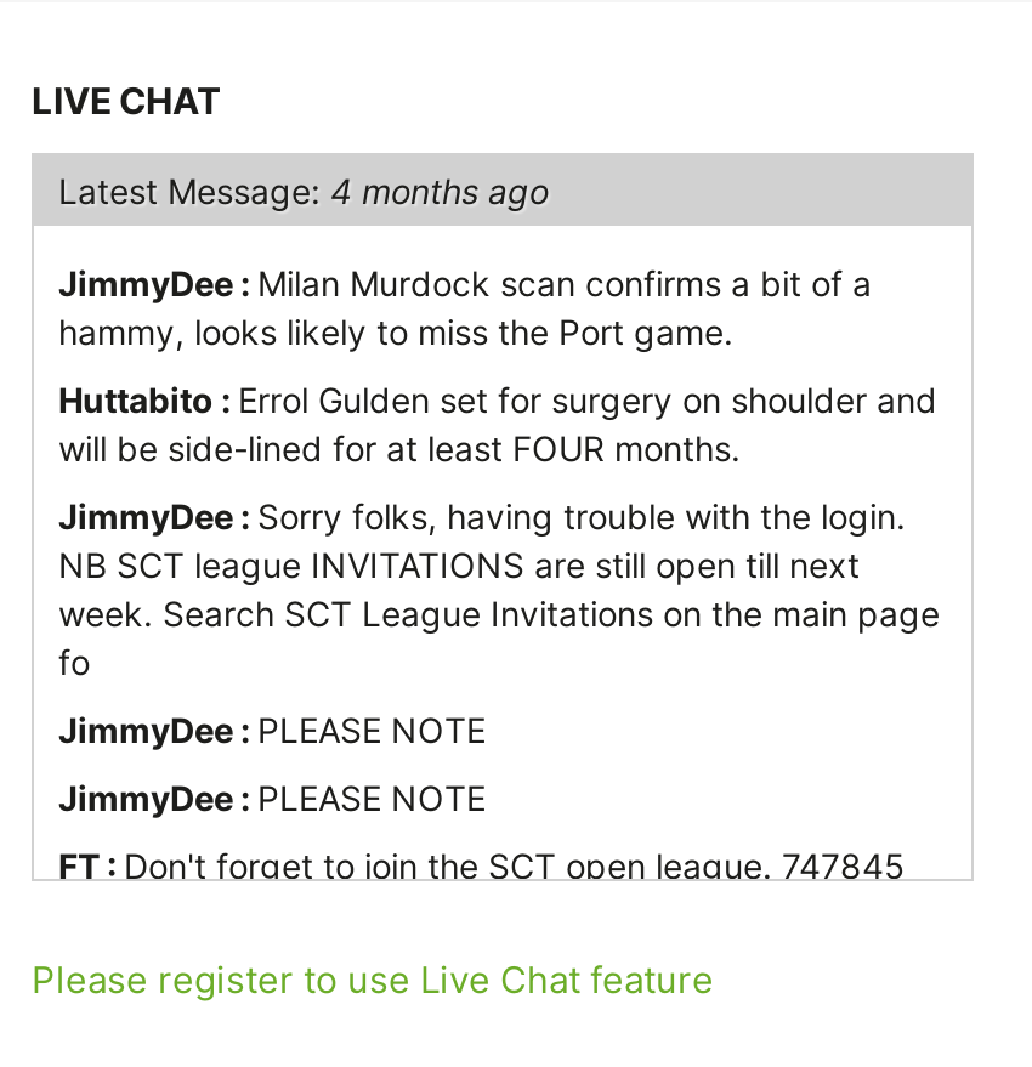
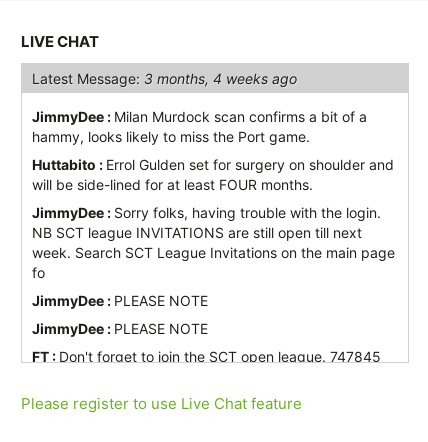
- Latest Message: 4 months ago
+ Latest Message: 3 months, 4 weeks ago
